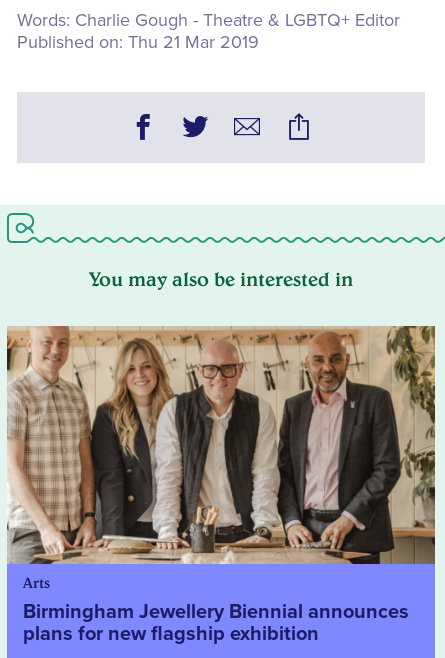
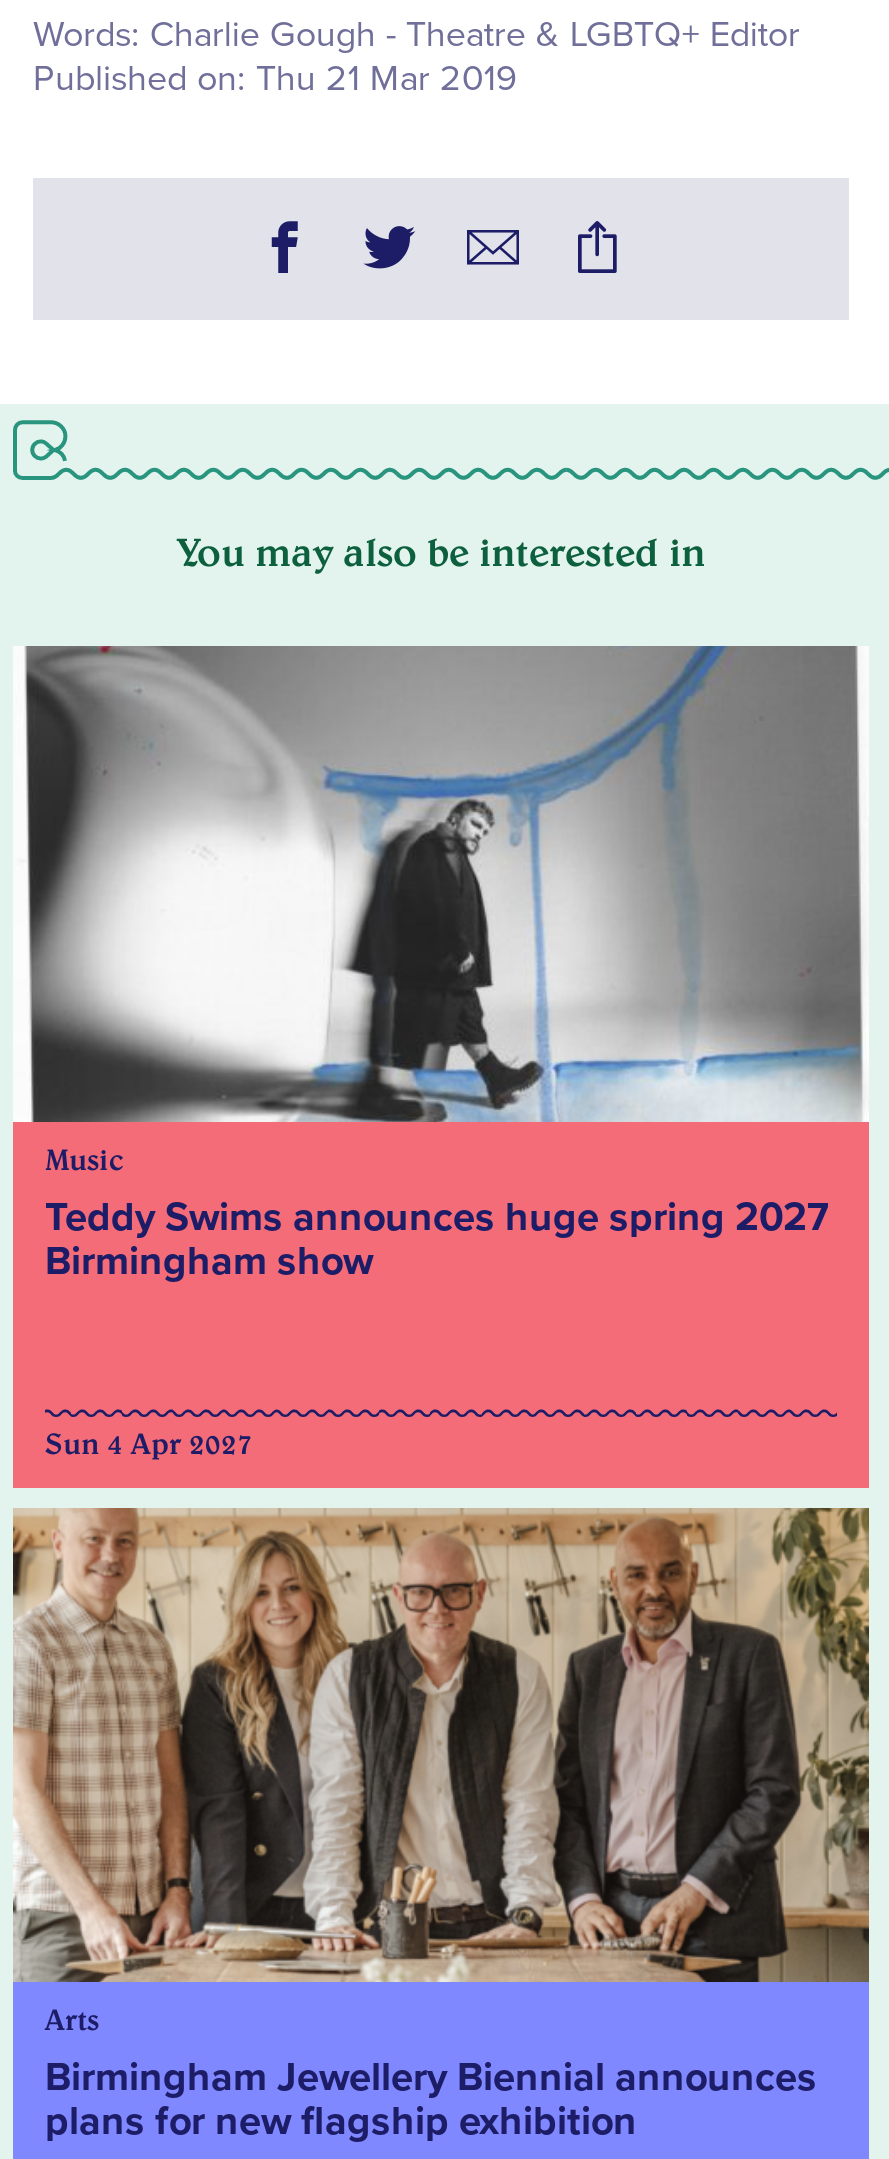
+ [image]
+ Music
+ Teddy Swims announces huge spring 2027
+ Birmingham show

+ Sun 4 Apr 2027
